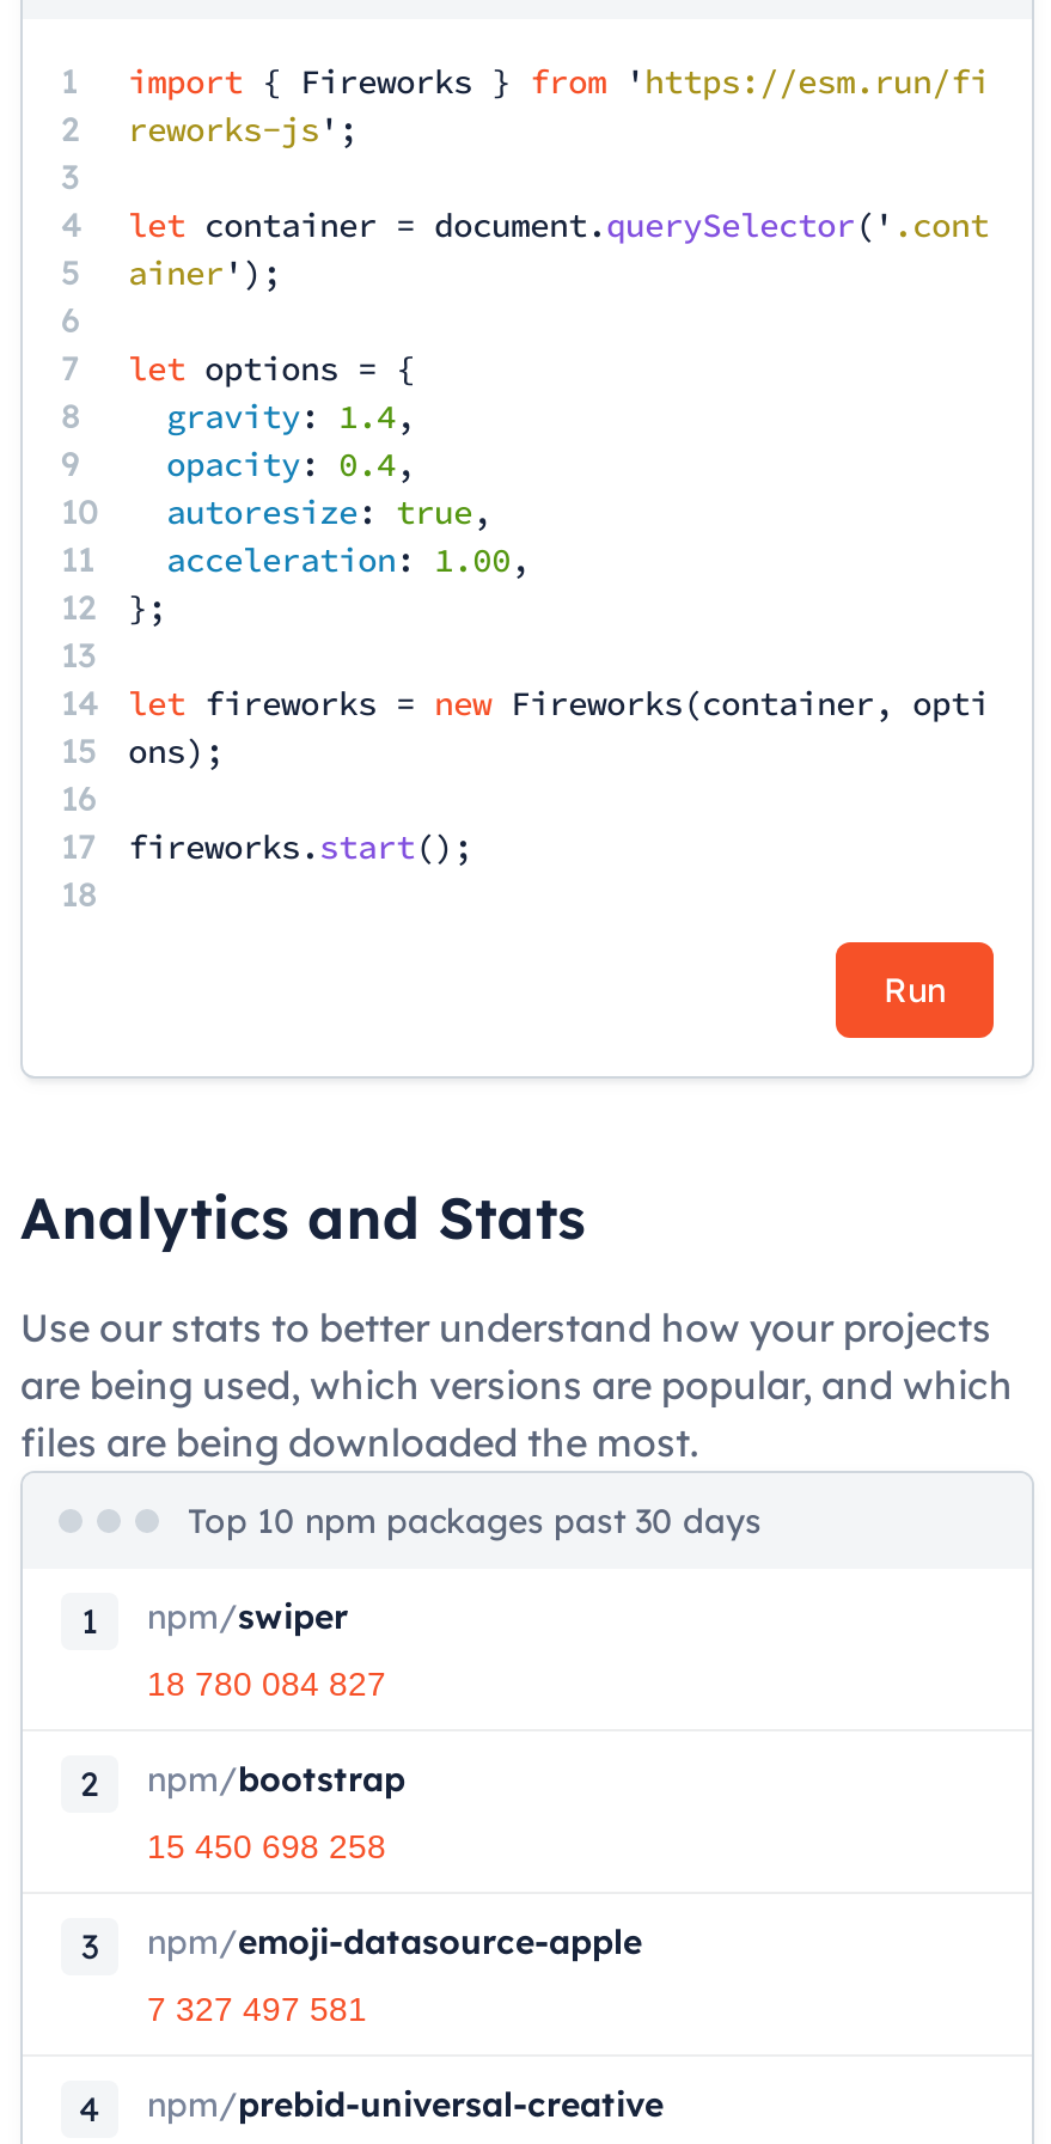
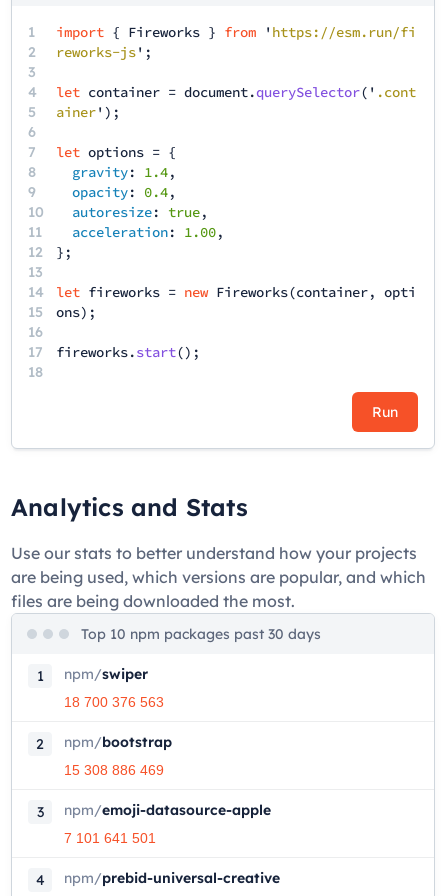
- 18 780 084 827
+ 18 700 376 563

- 15 450 698 258
+ 15 308 886 469

- 7 327 497 581
+ 7 101 641 501
